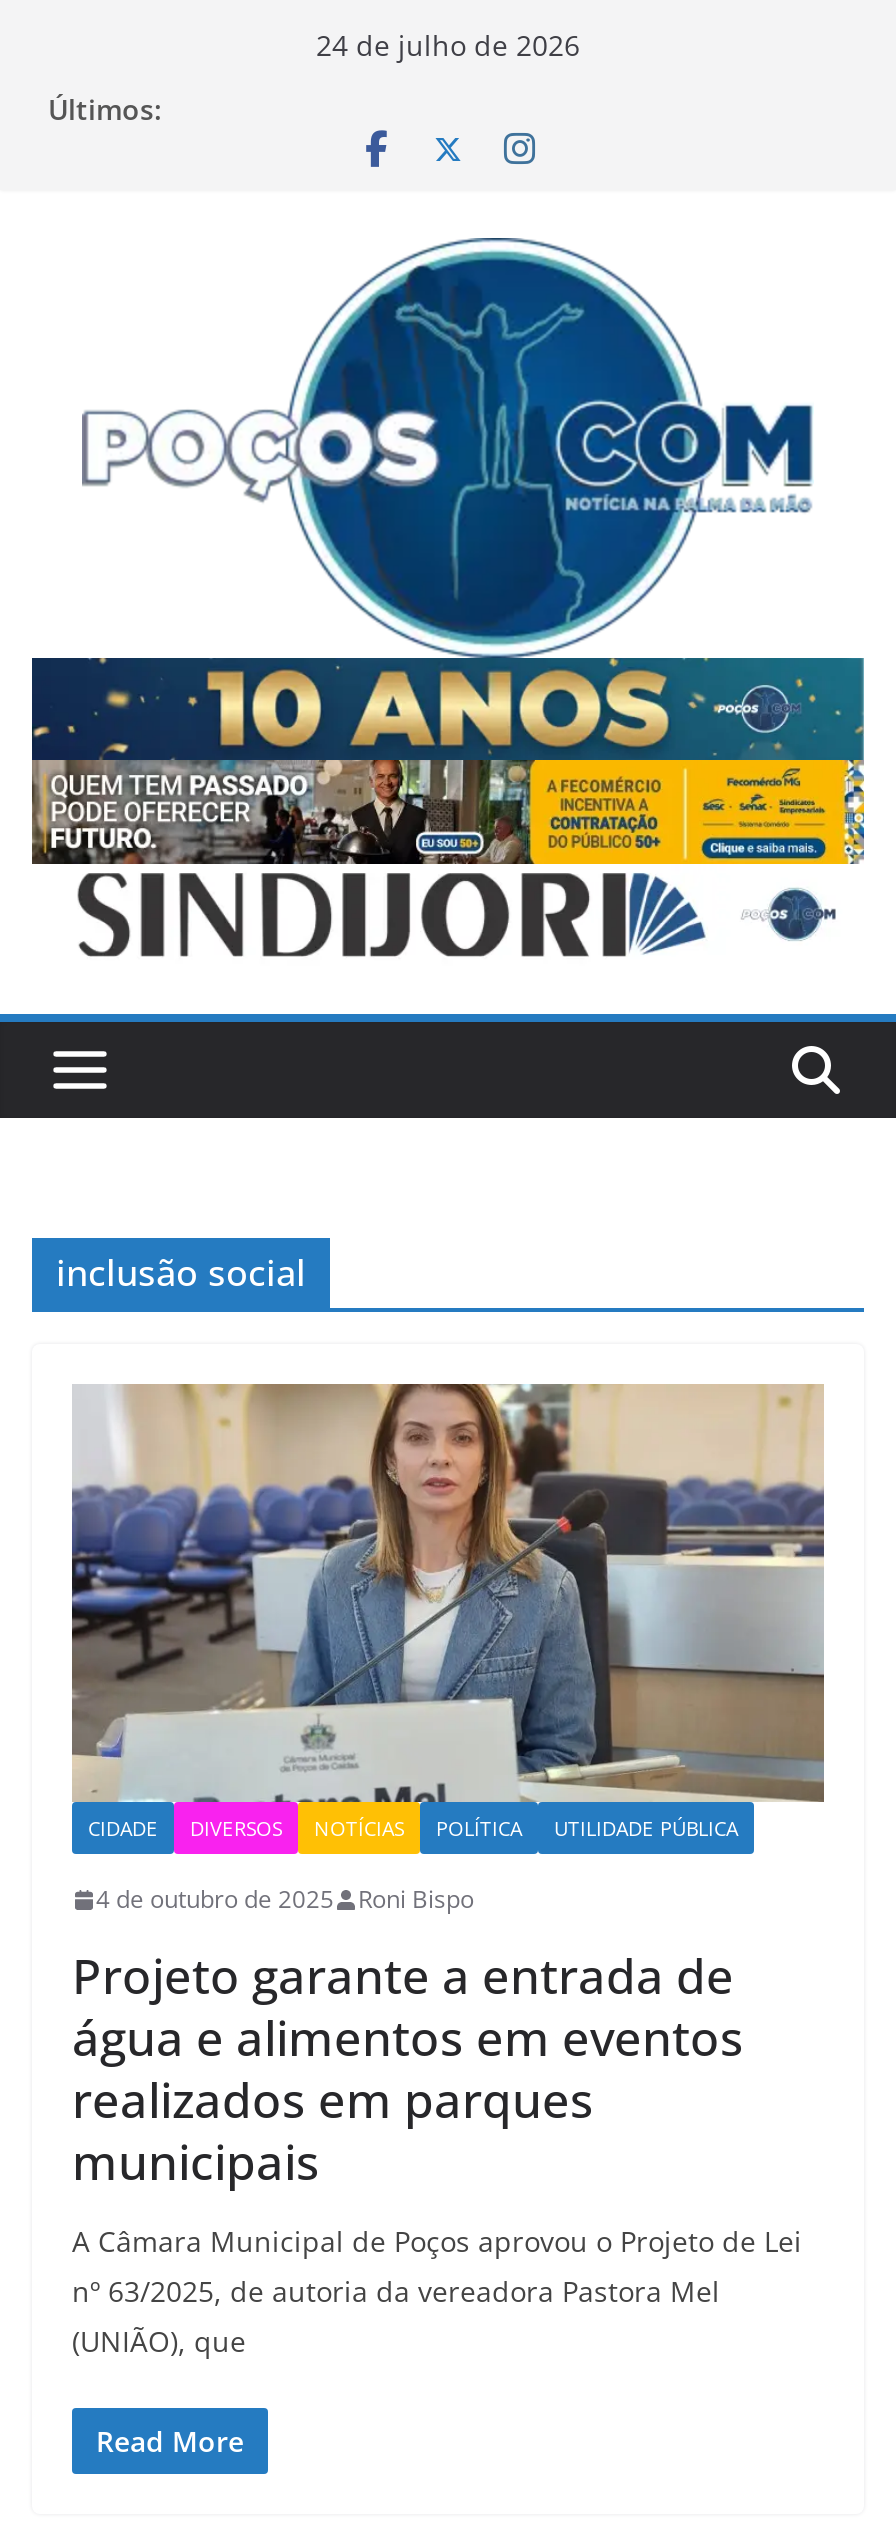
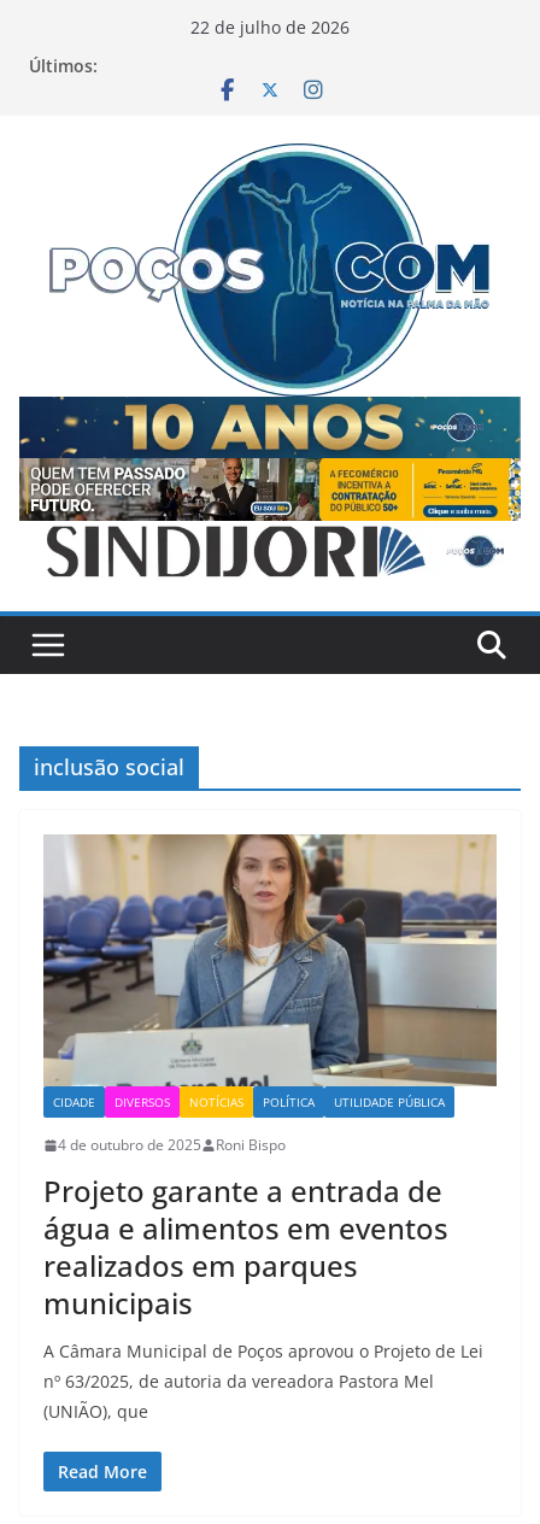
- 24 de julho de 2026
+ 22 de julho de 2026
